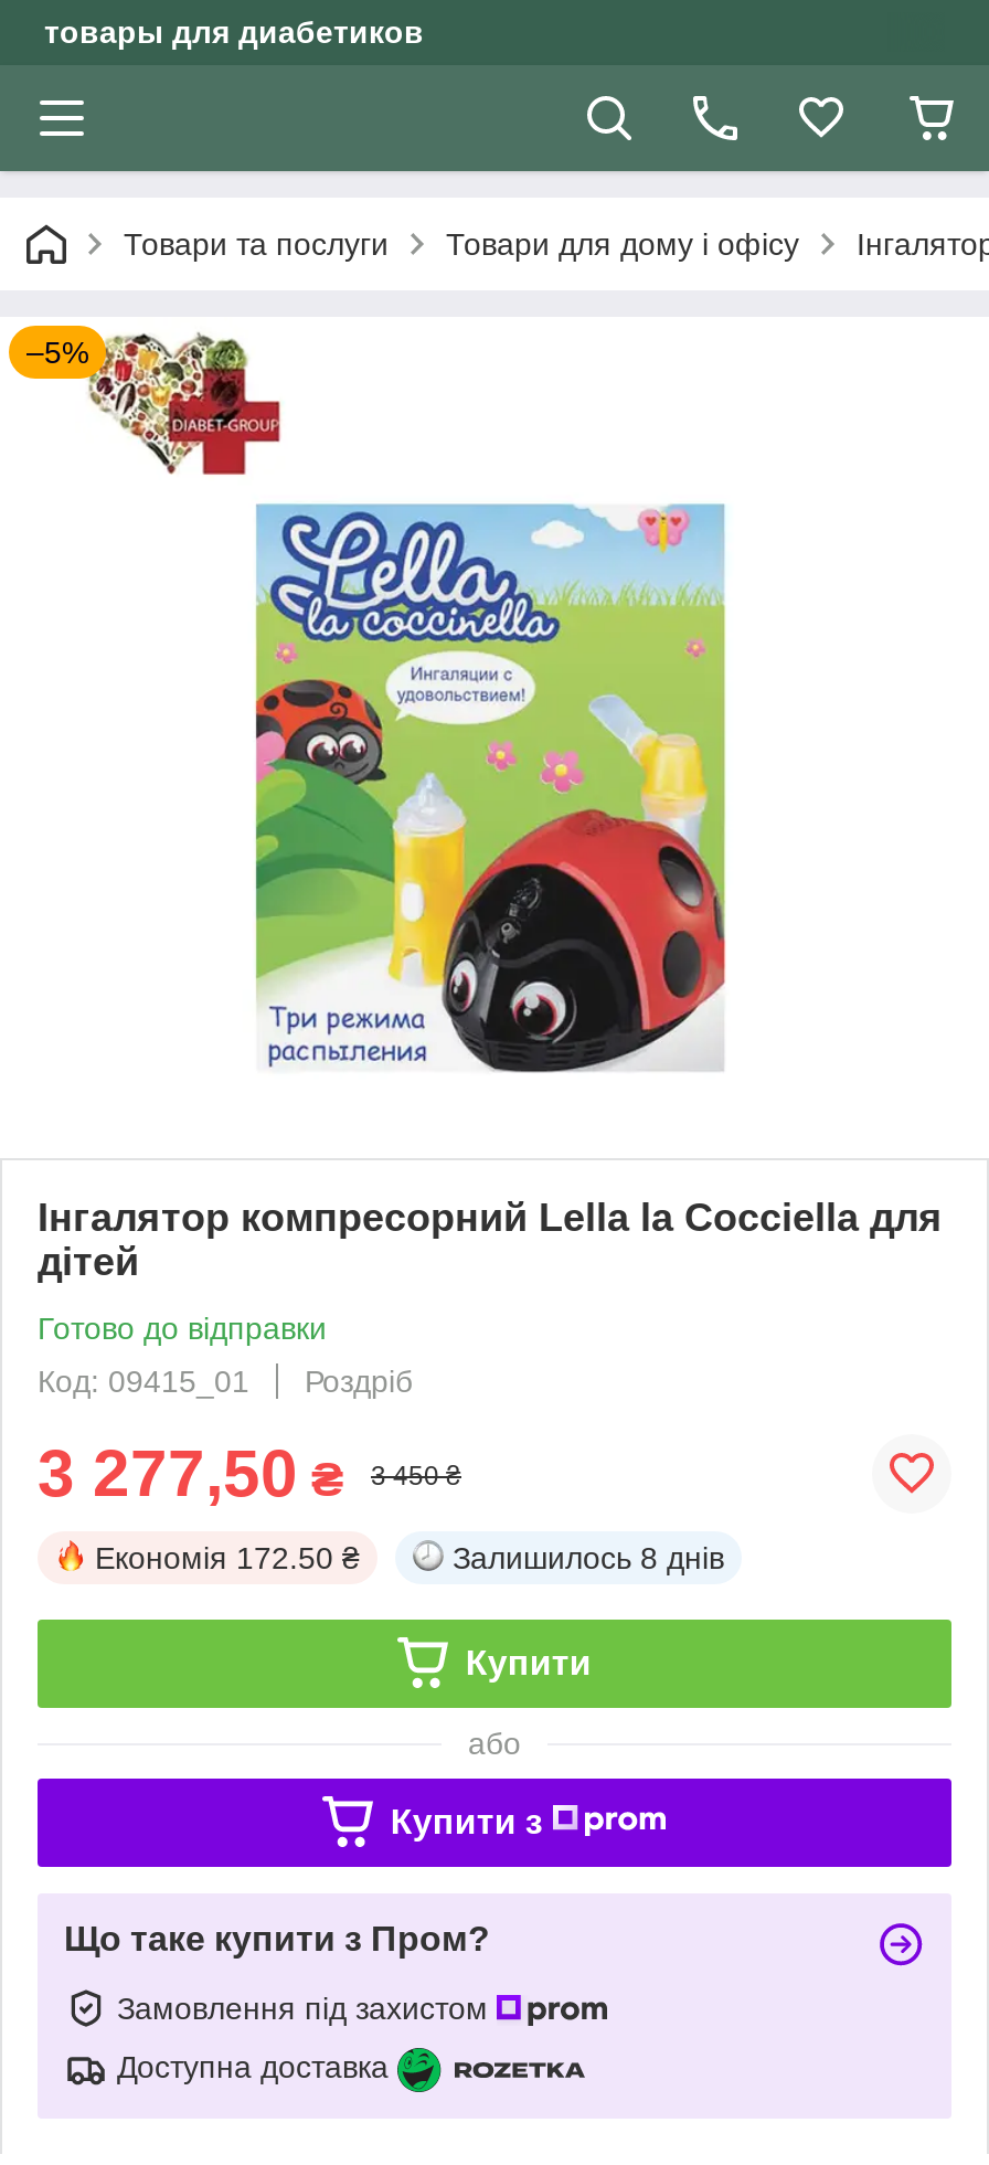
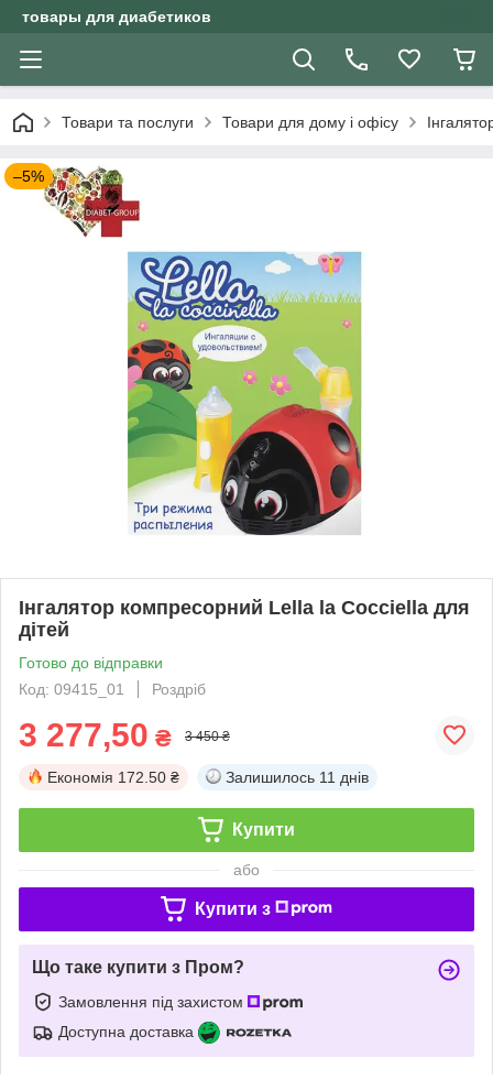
- Залишилось 8 днів
+ Залишилось 11 днів
